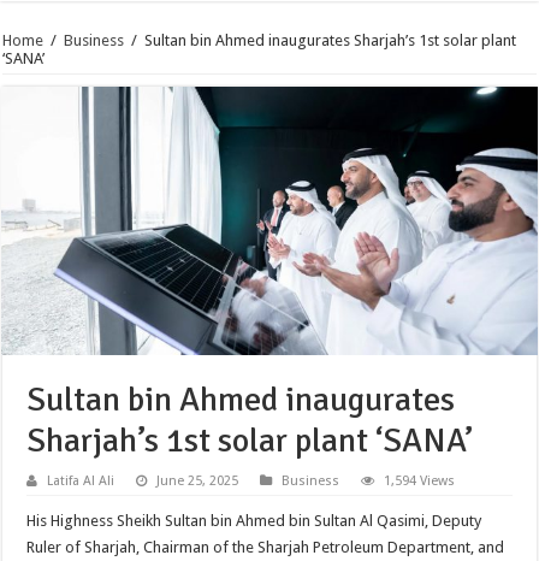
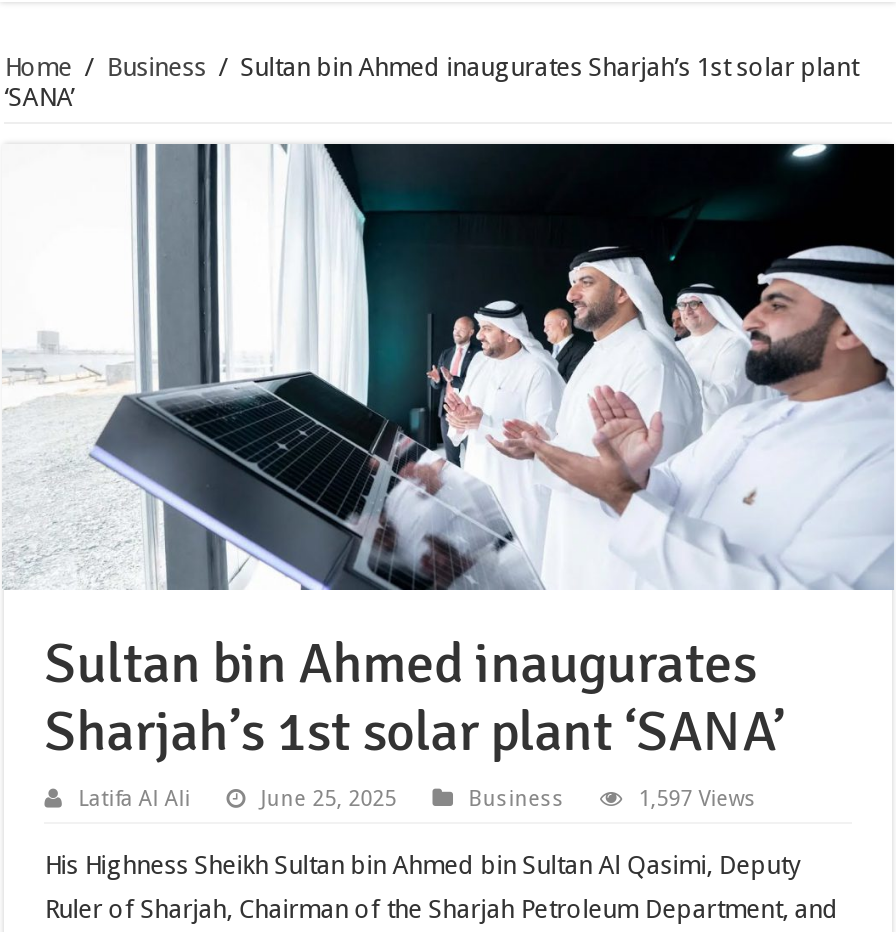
- 1,594 Views
+ 1,597 Views
